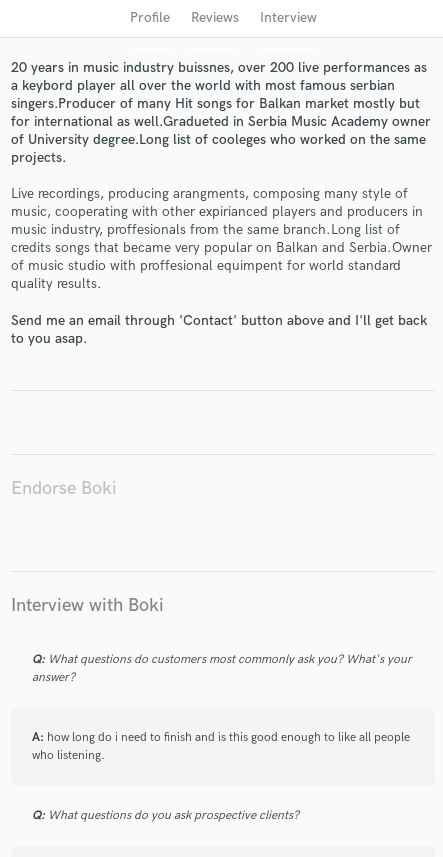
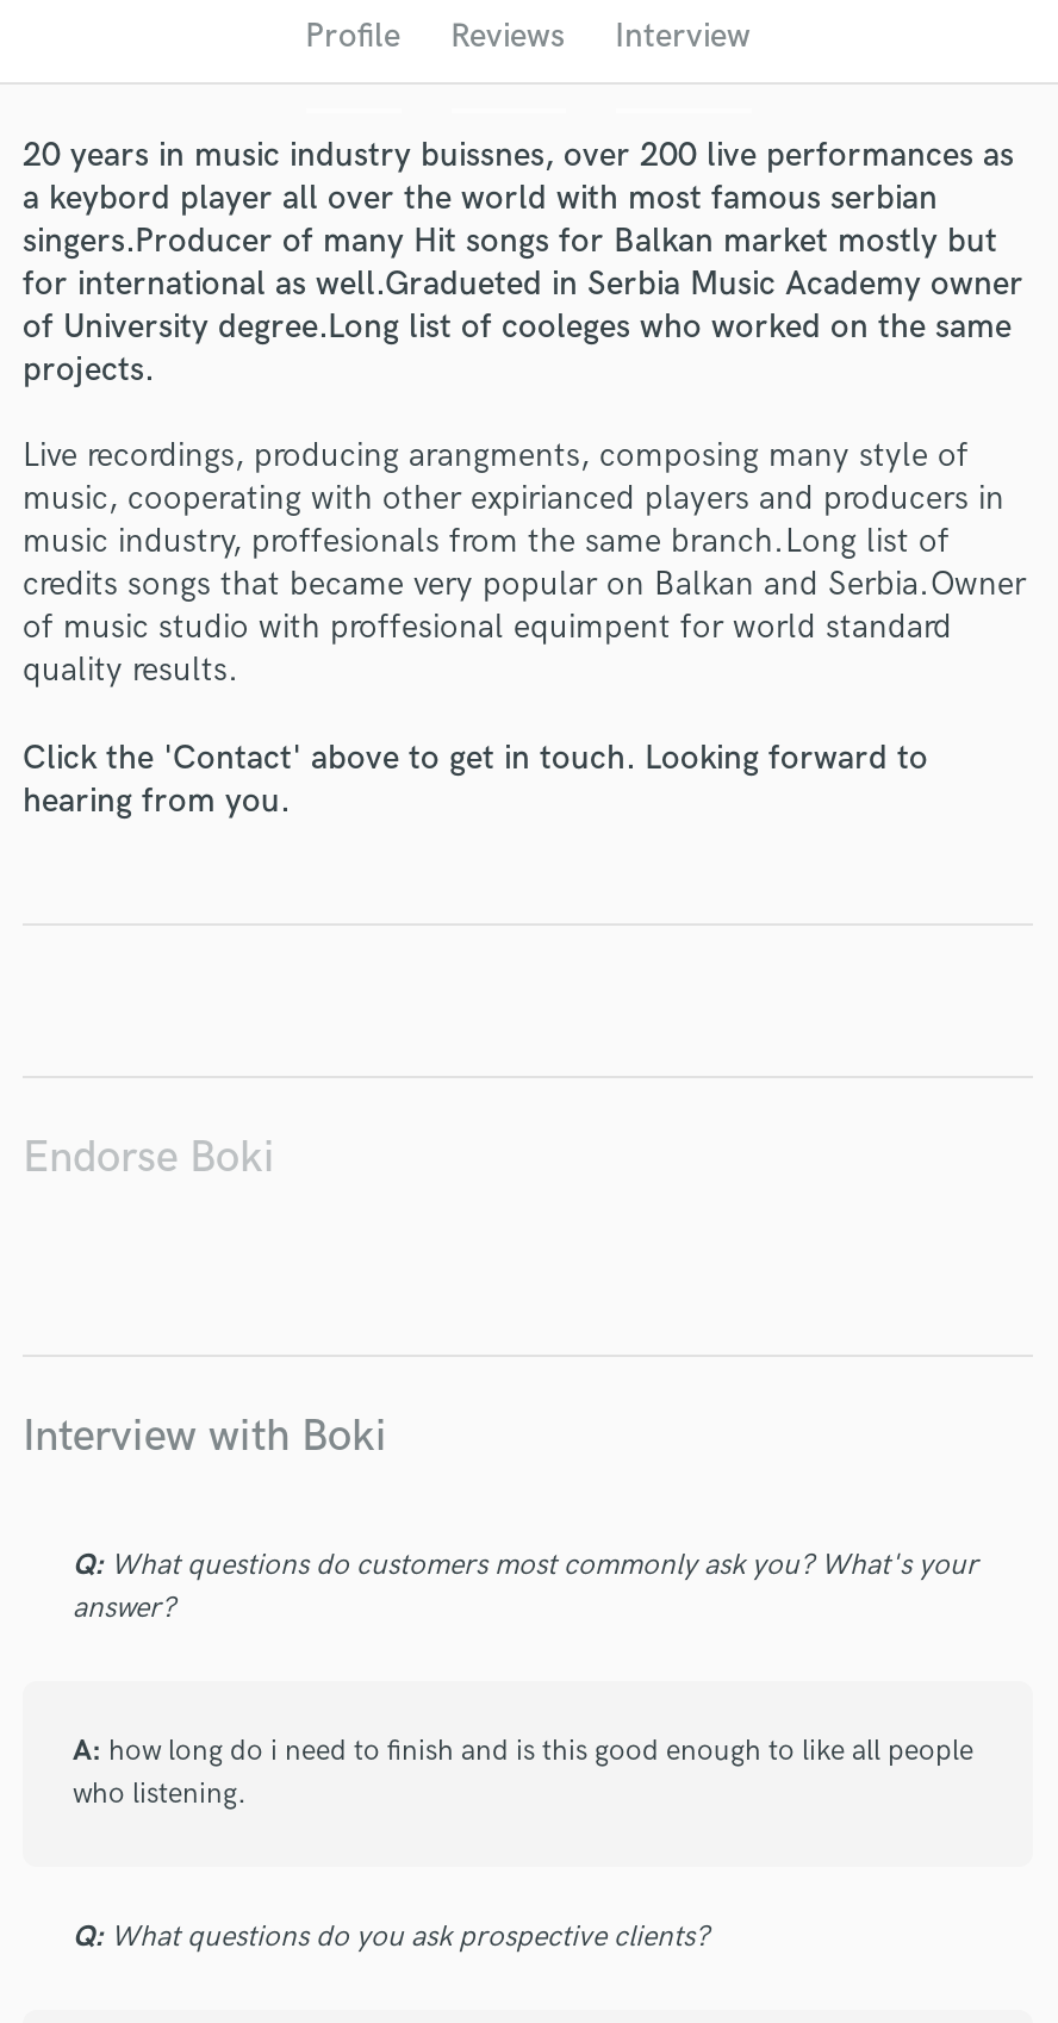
- Send me an email through 'Contact' button above and I'll get back
- to you asap.
+ Click the 'Contact' above to get in touch. Looking forward to
+ hearing from you.
